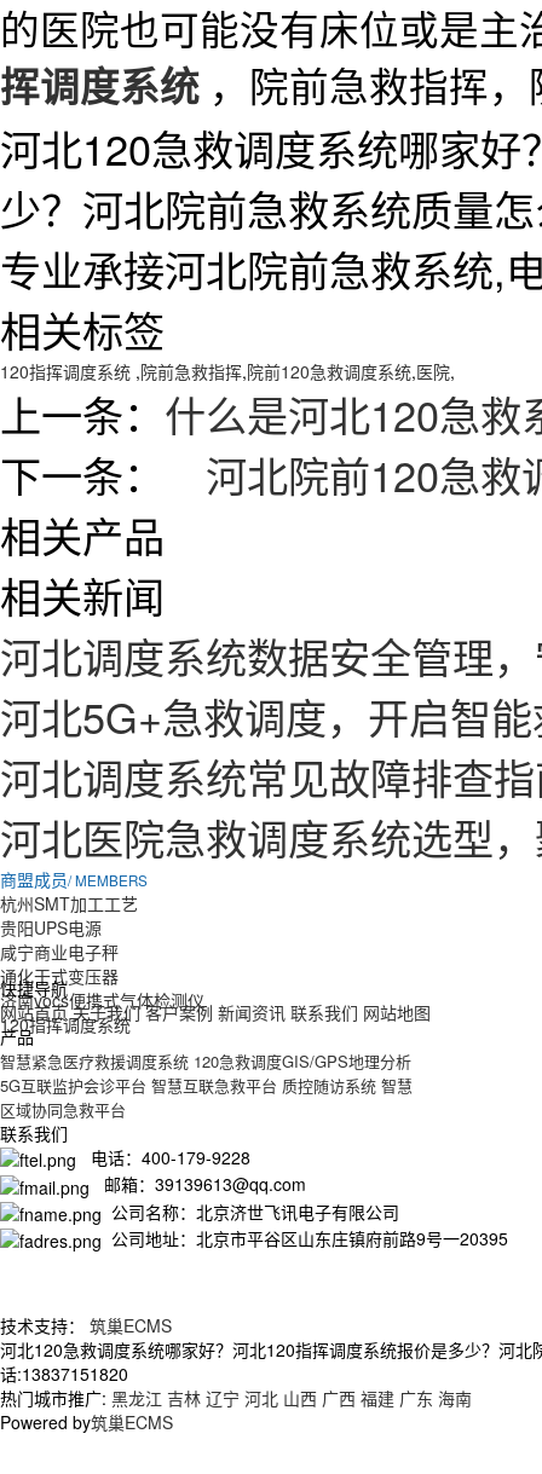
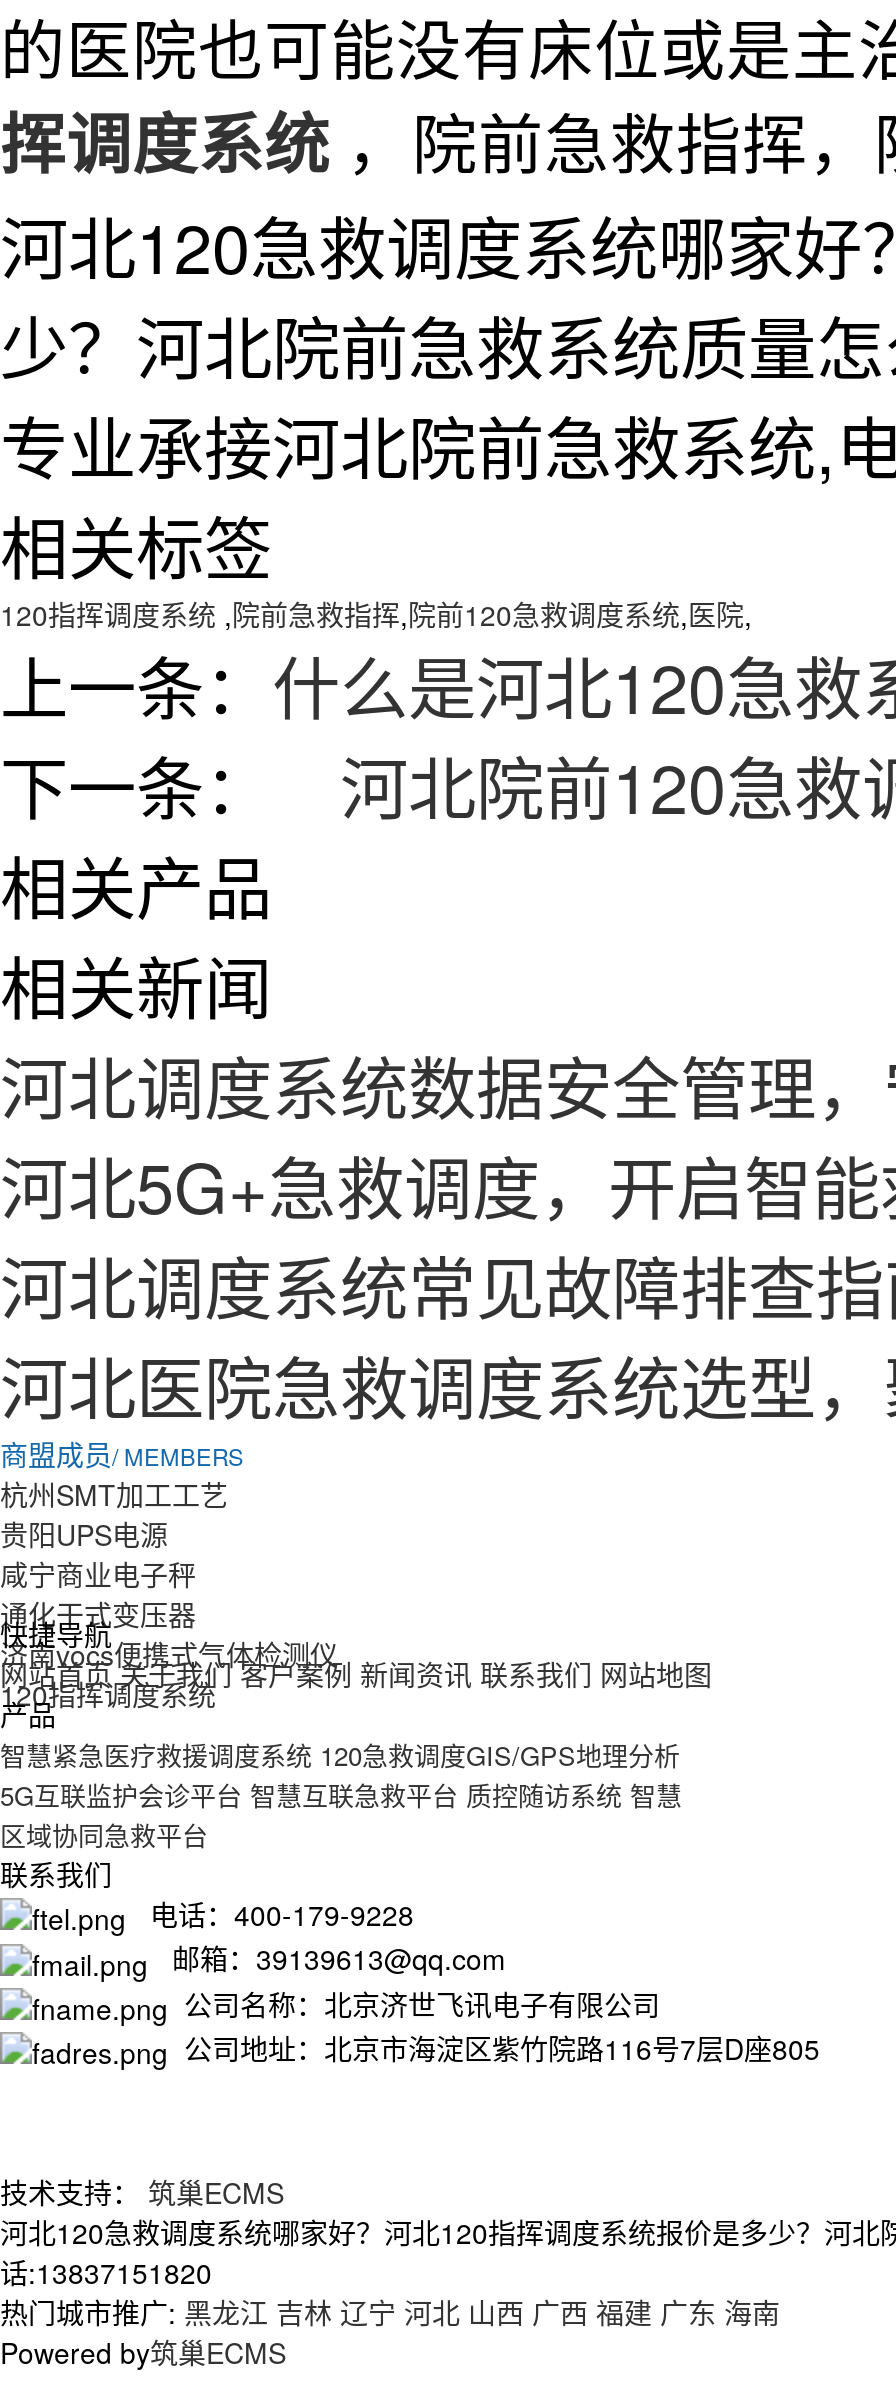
- 公司地址：北京市平谷区山东庄镇府前路9号一20395
+ 公司地址：北京市海淀区紫竹院路116号7层D座805
